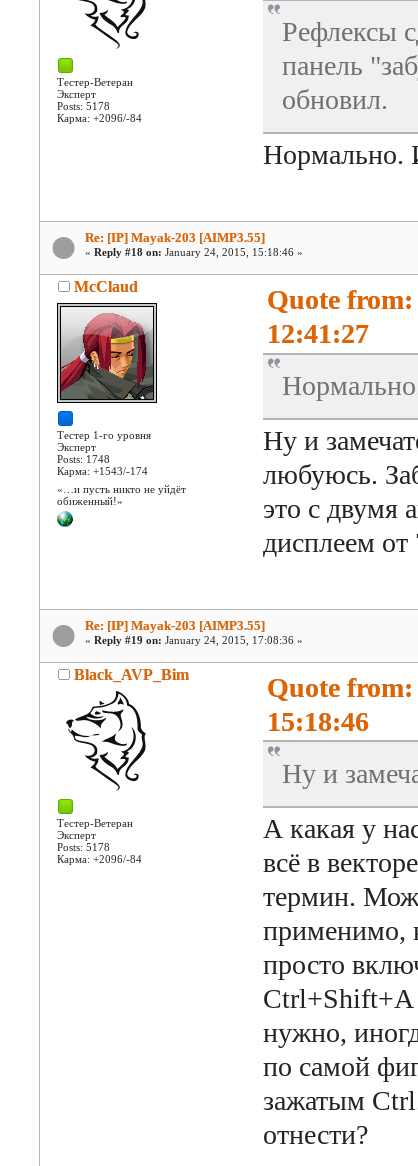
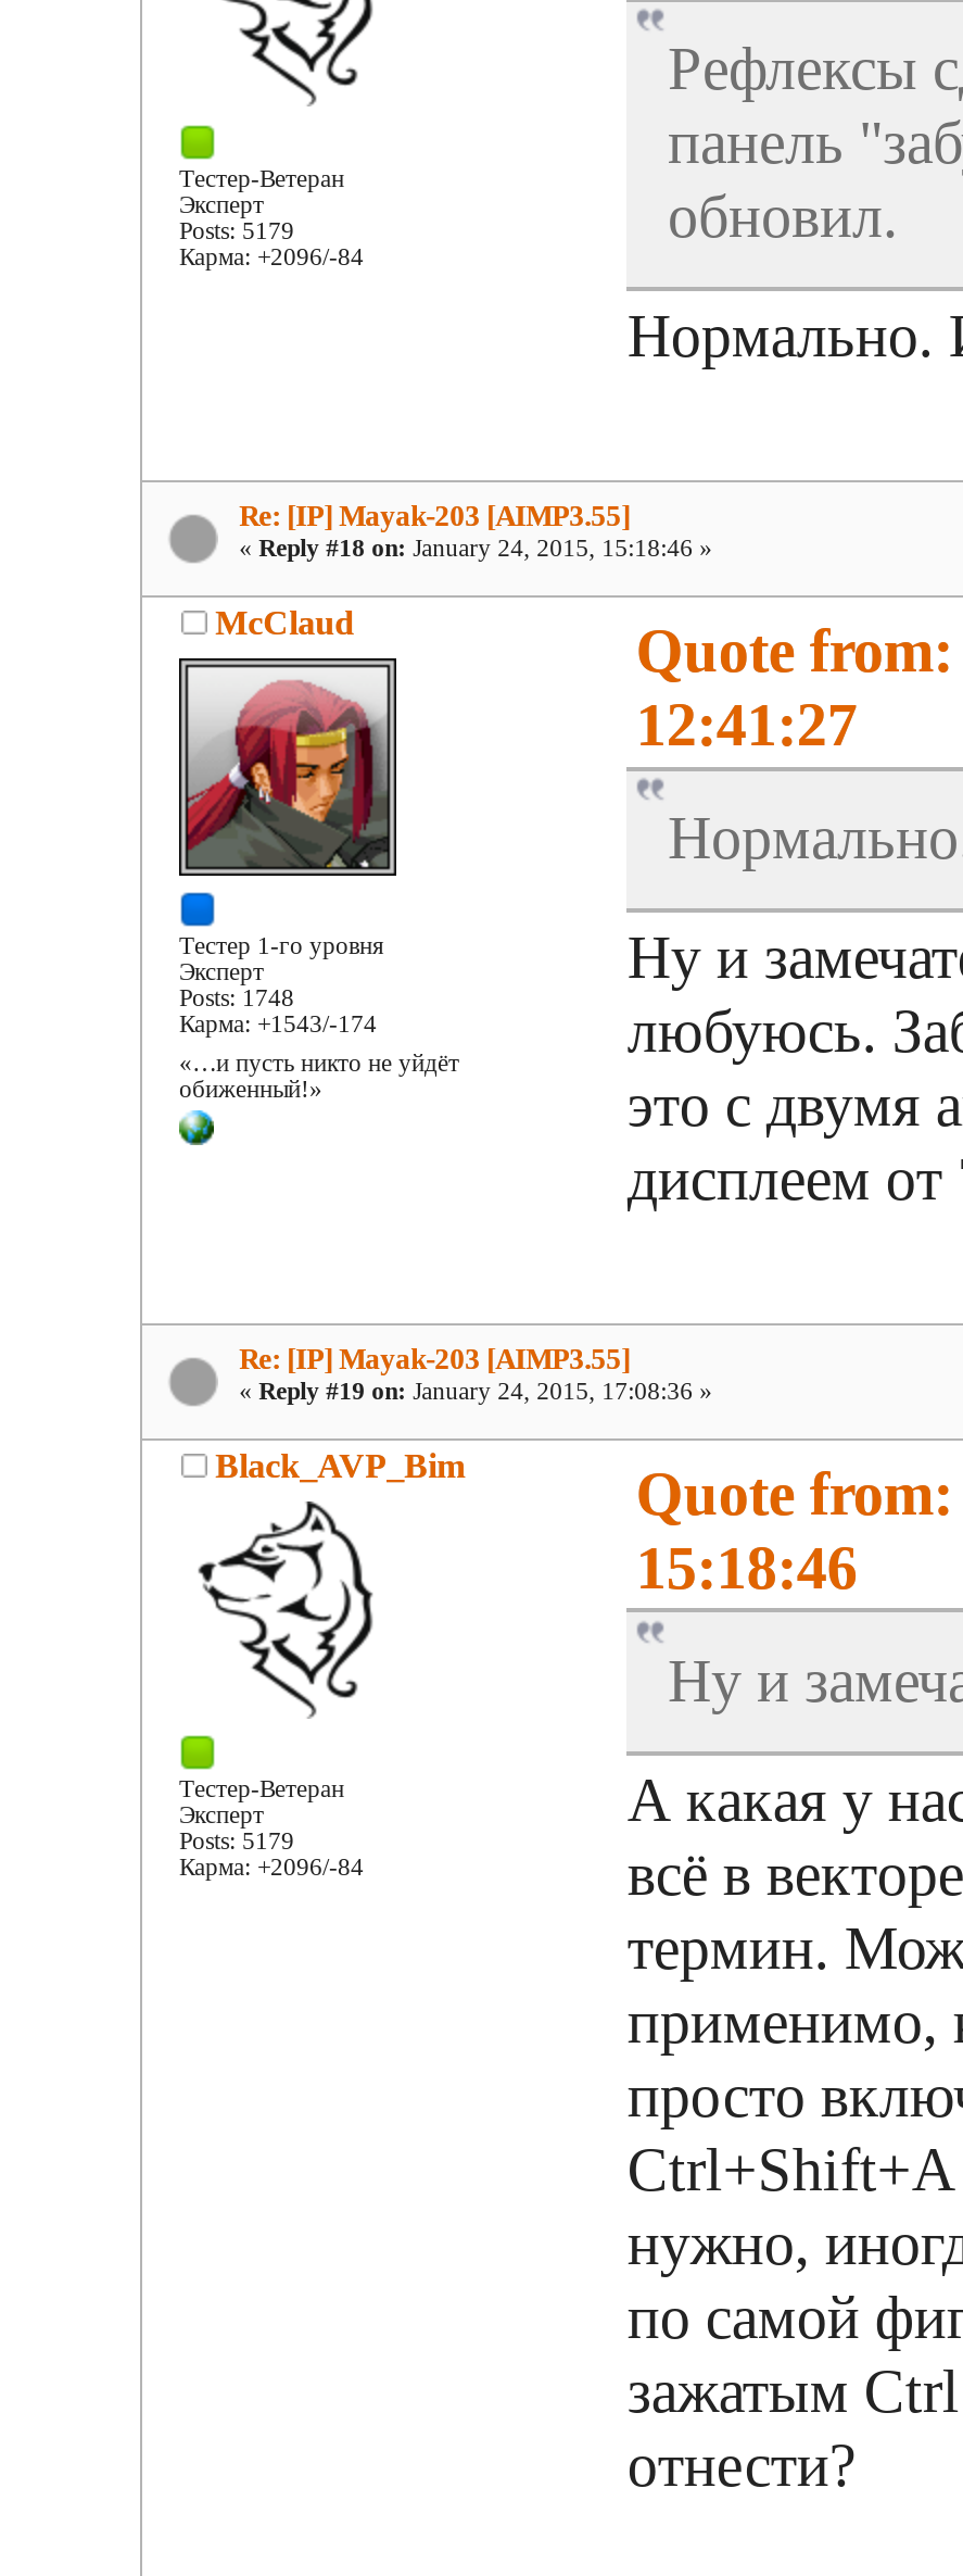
- Posts: 5178
+ Posts: 5179

- Posts: 5178
+ Posts: 5179
